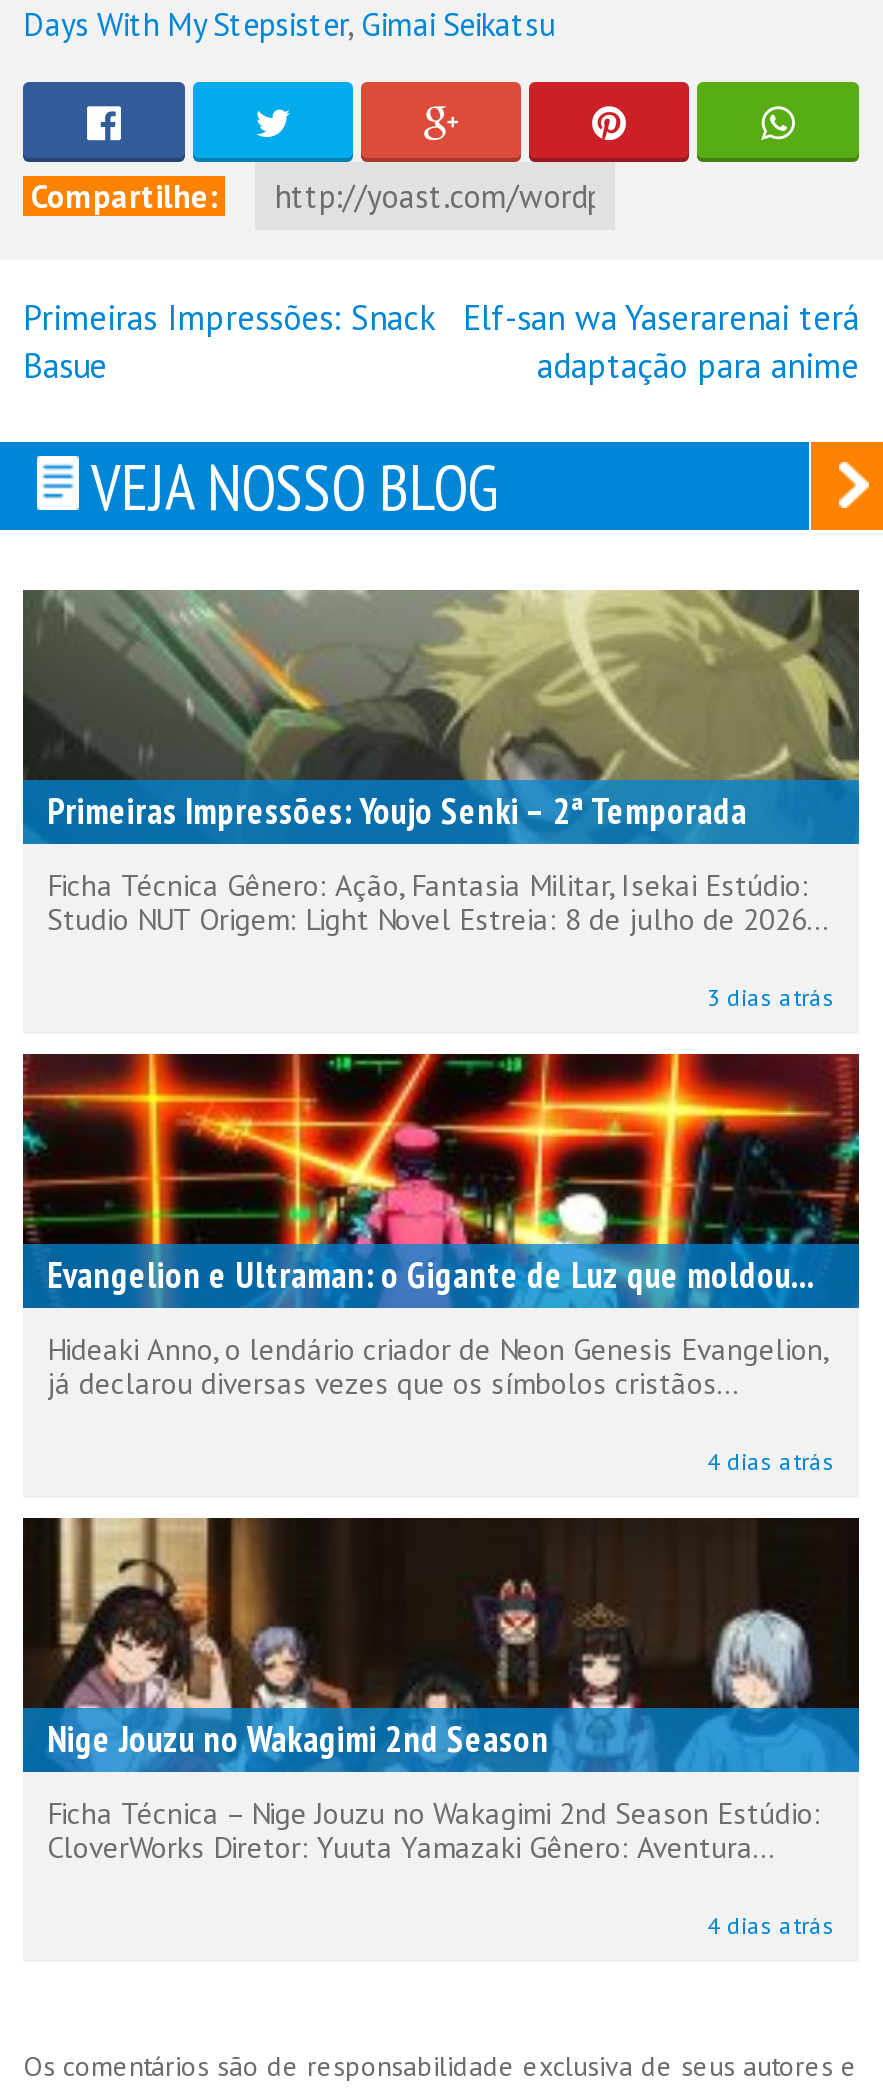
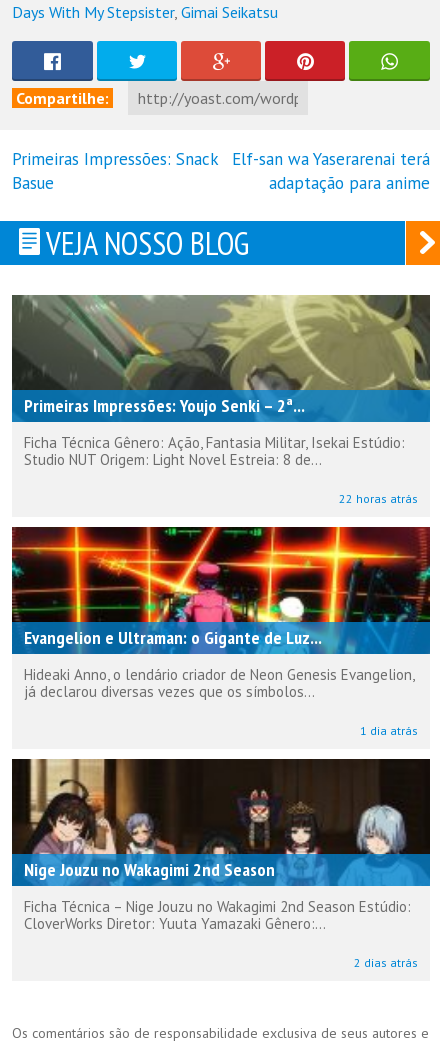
- Primeiras Impressões: Youjo Senki – 2ª Temporada
+ Primeiras Impressões: Youjo Senki – 2ª...

- Studio NUT Origem: Light Novel Estreia: 8 de julho de 2026...
+ Studio NUT Origem: Light Novel Estreia: 8 de...

- 3 dias atrás
+ 22 horas atrás

- Evangelion e Ultraman: o Gigante de Luz que moldou...
+ Evangelion e Ultraman: o Gigante de Luz...

- já declarou diversas vezes que os símbolos cristãos...
+ já declarou diversas vezes que os símbolos...

- 4 dias atrás
+ 1 dia atrás

- CloverWorks Diretor: Yuuta Yamazaki Gênero: Aventura...
+ CloverWorks Diretor: Yuuta Yamazaki Gênero:...

- 4 dias atrás
+ 2 dias atrás
